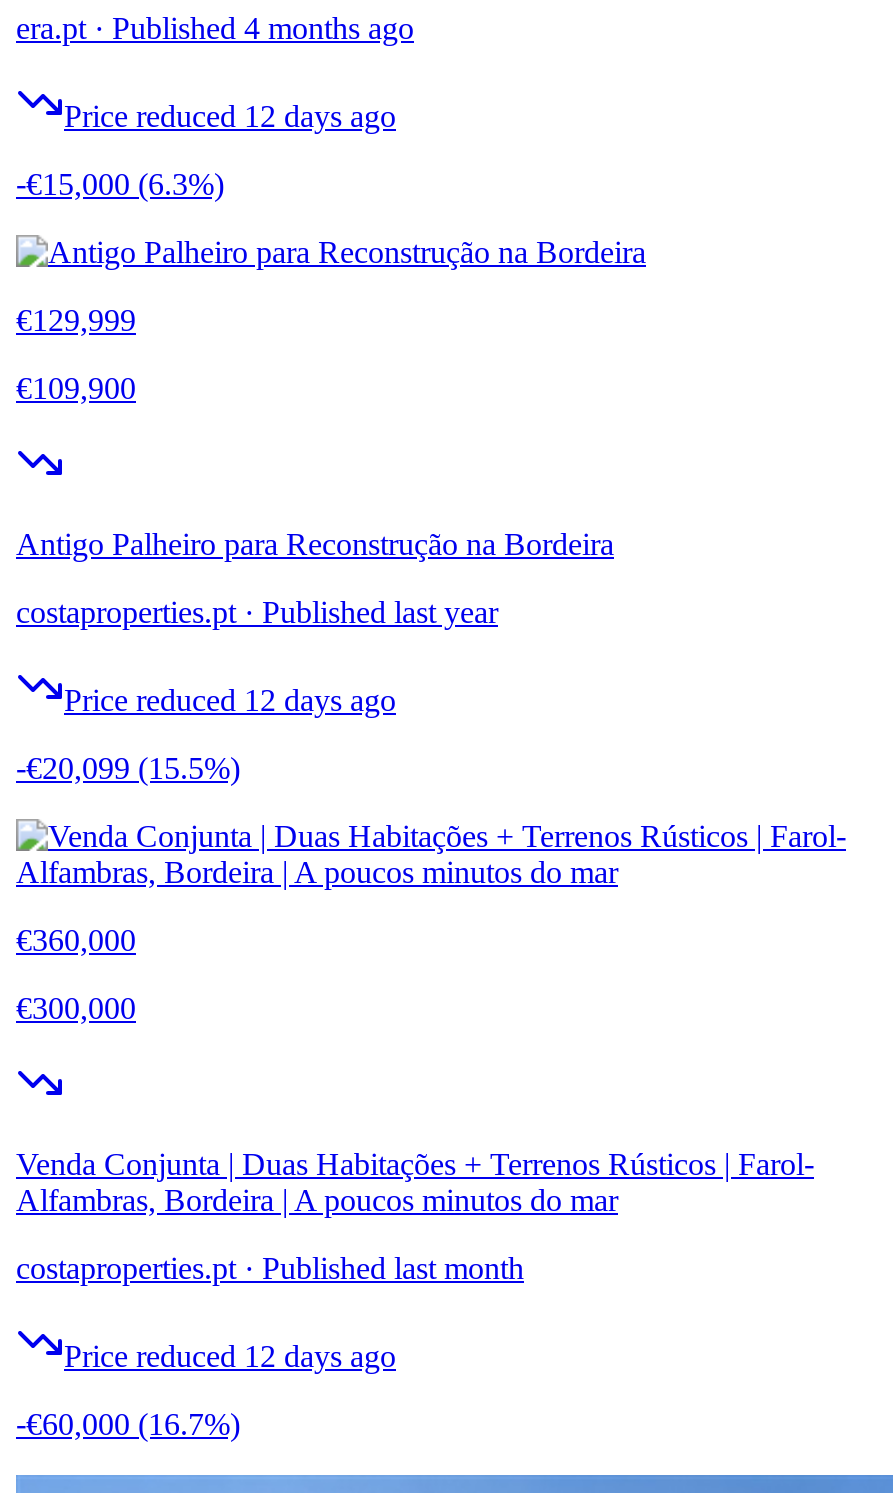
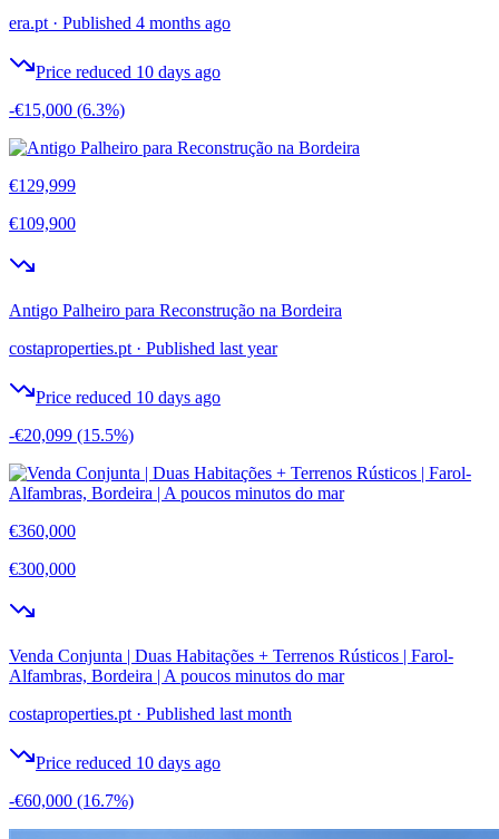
- Price reduced 12 days ago
+ Price reduced 10 days ago

- Price reduced 12 days ago
+ Price reduced 10 days ago

- Price reduced 12 days ago
+ Price reduced 10 days ago
